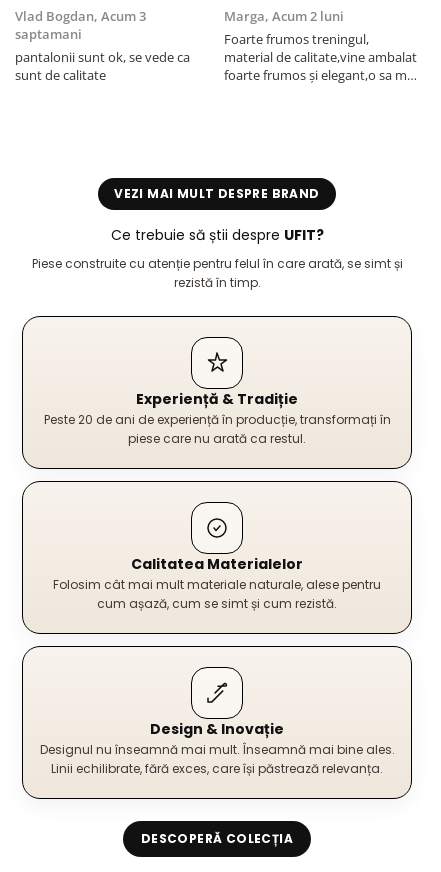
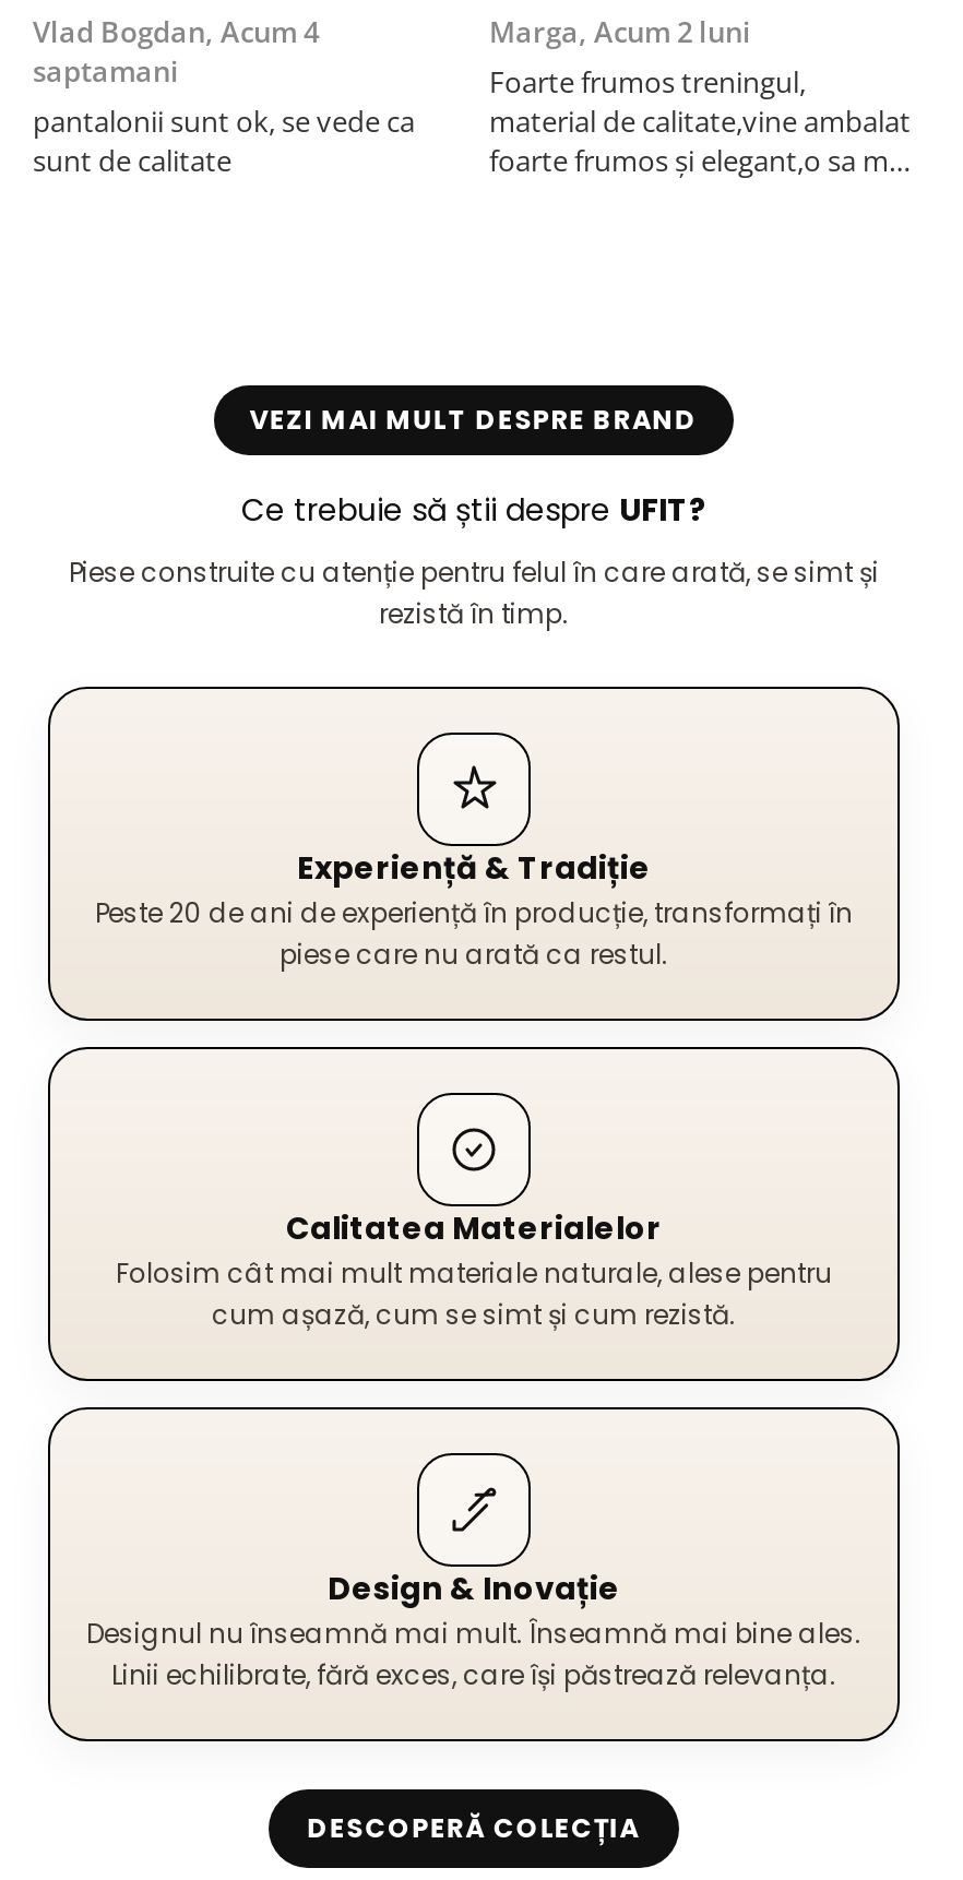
- Vlad Bogdan, Acum 3
+ Vlad Bogdan, Acum 4
